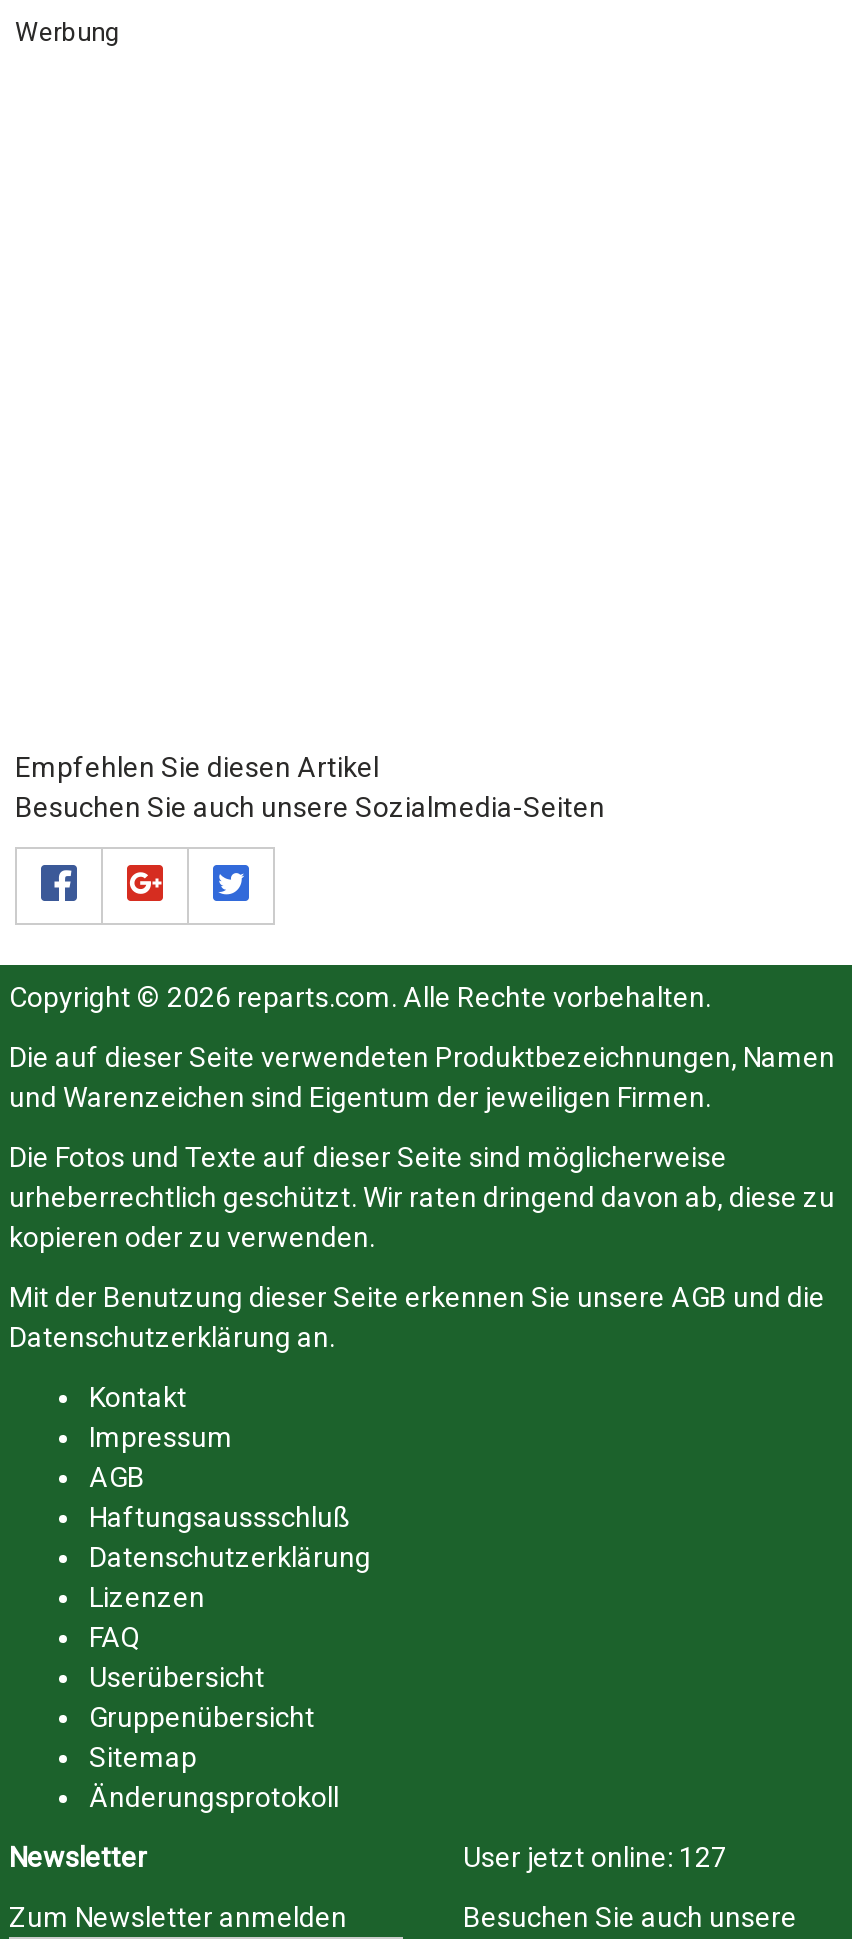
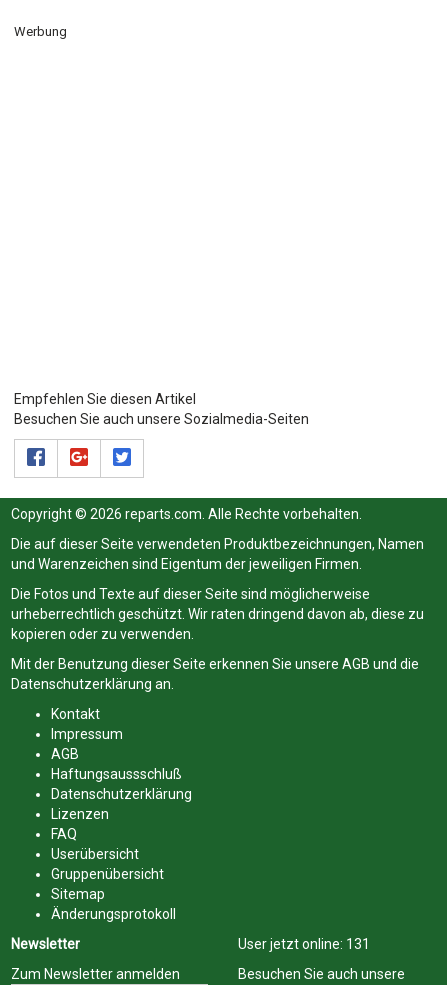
- User jetzt online: 127
+ User jetzt online: 131
